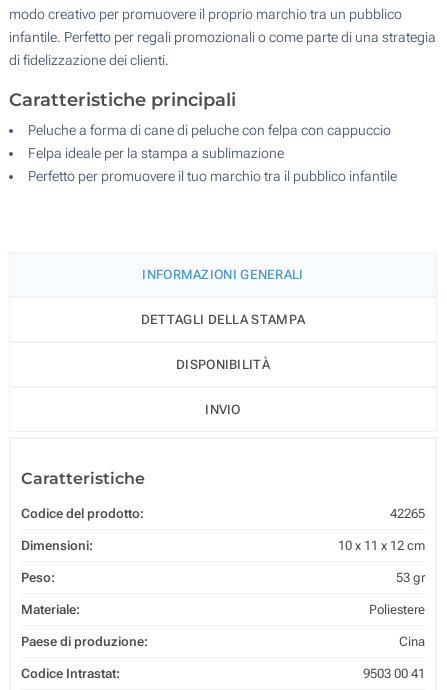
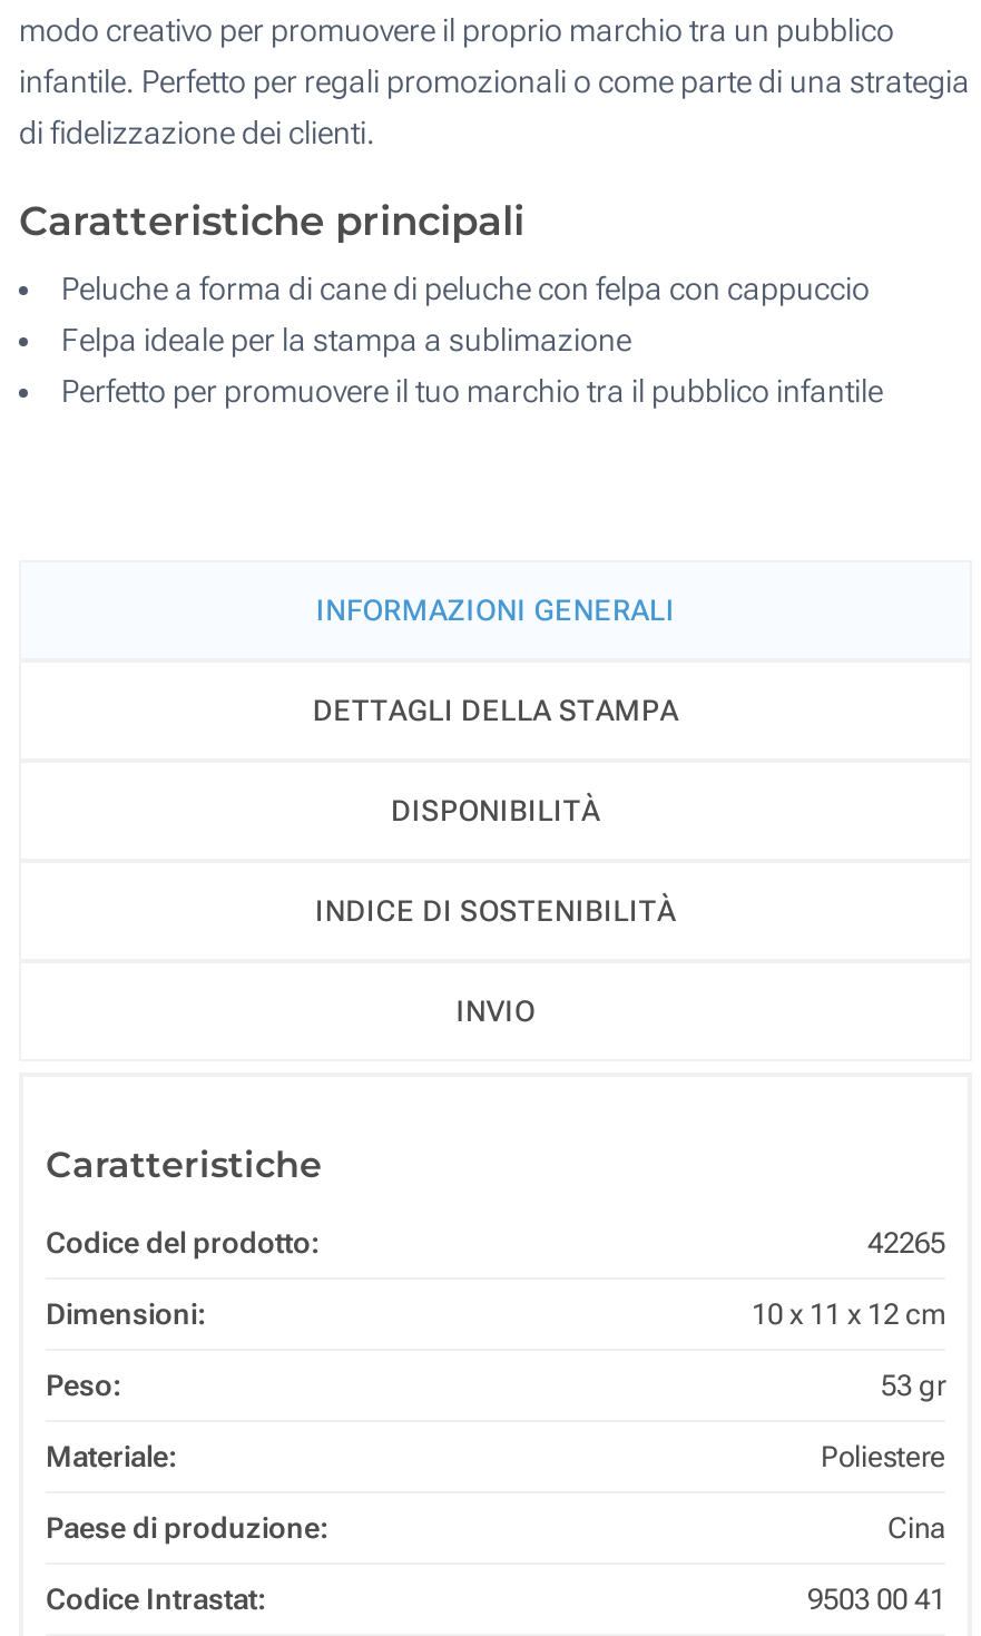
+ INDICE DI SOSTENIBILITÀ
